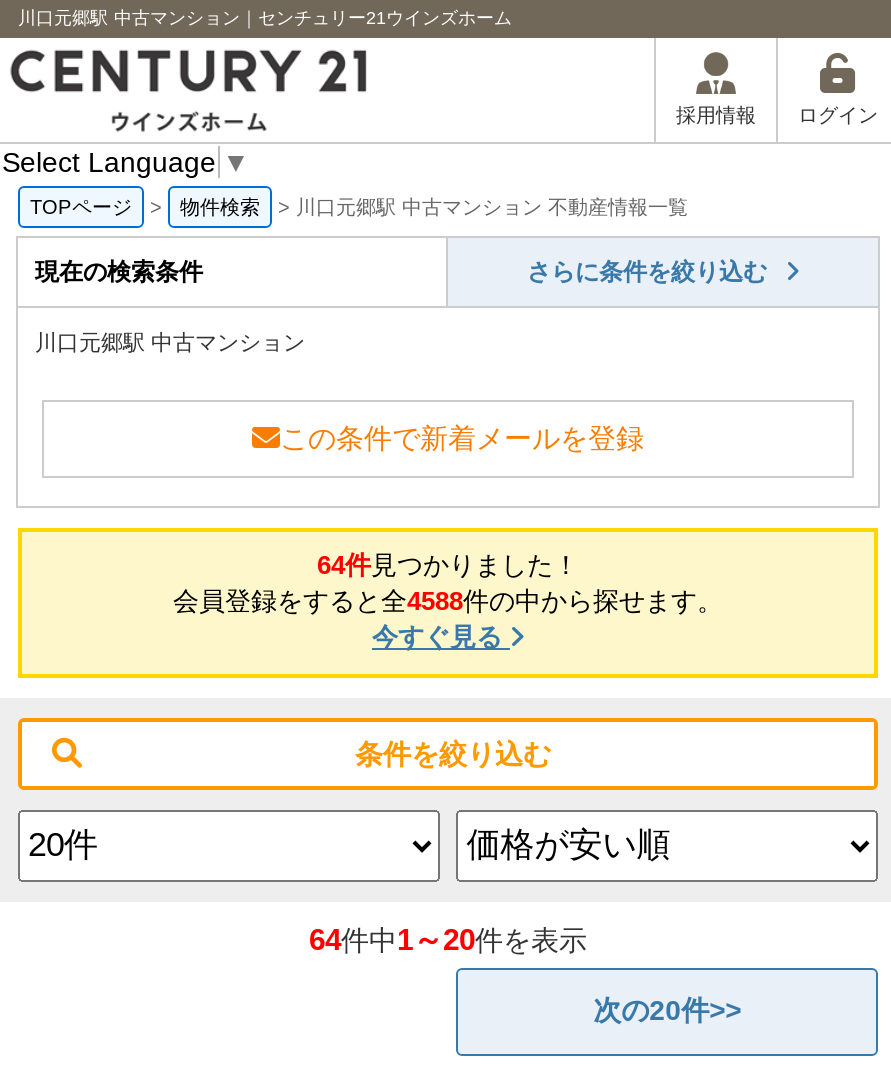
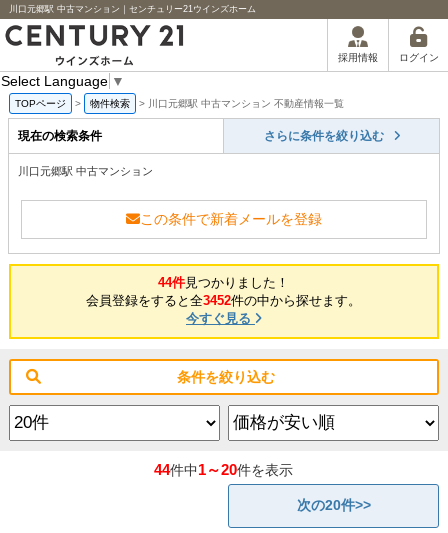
- 64件見つかりました！
+ 44件見つかりました！

- 会員登録をすると全4588件の中から探せます。
+ 会員登録をすると全3452件の中から探せます。

- 64件中1～20件を表示
+ 44件中1～20件を表示
